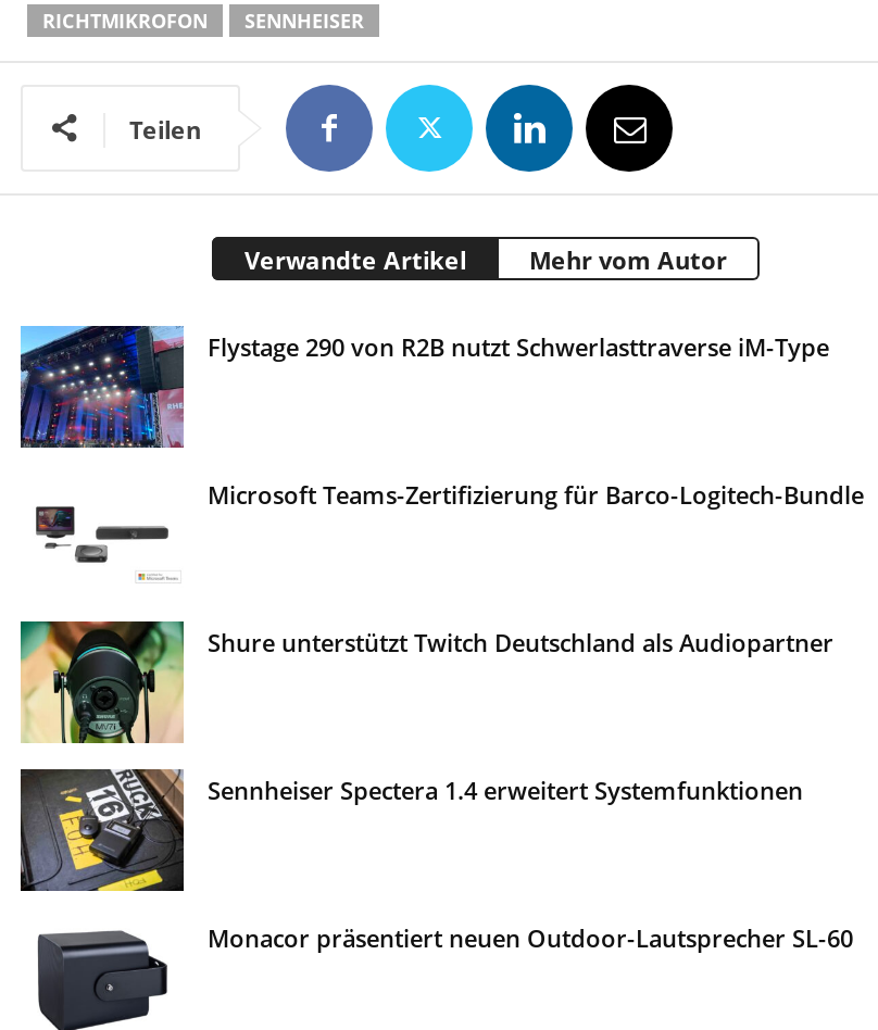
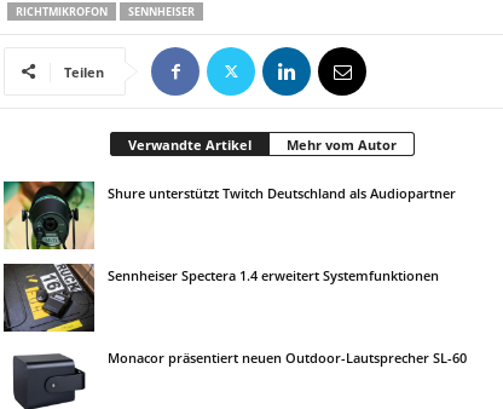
- [image]
- Flystage 290 von R2B nutzt Schwerlasttraverse iM-Type

- [image]
- Microsoft Teams-Zertifizierung für Barco-Logitech-Bundle
